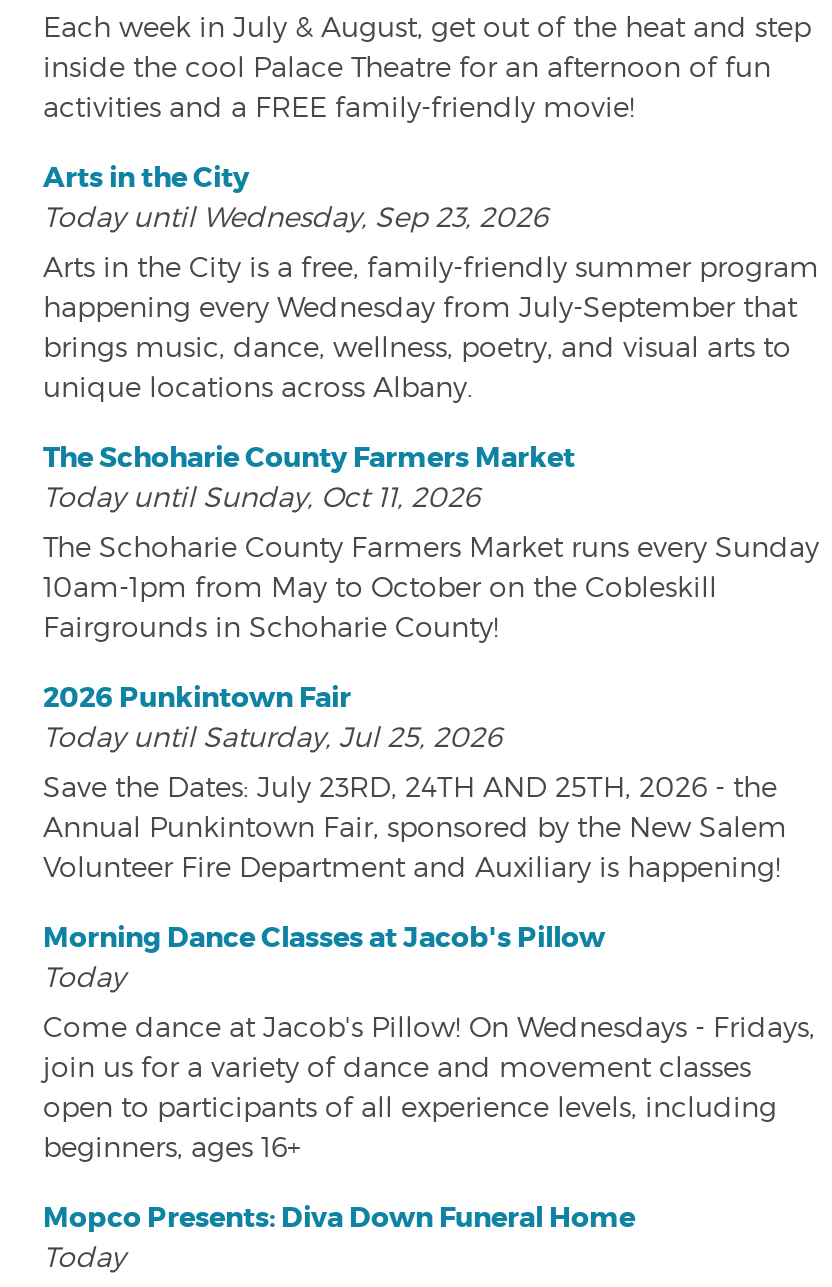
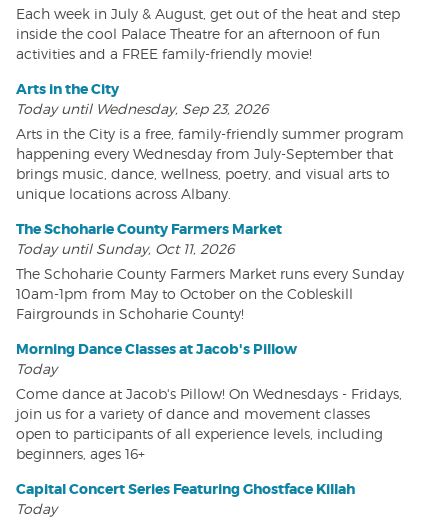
- 2026 Punkintown Fair
- Today until Saturday, Jul 25, 2026
- Save the Dates: July 23RD, 24TH AND 25TH, 2026 - the
- Annual Punkintown Fair, sponsored by the New Salem
- Volunteer Fire Department and Auxiliary is happening!

- Mopco Presents: Diva Down Funeral Home
+ Capital Concert Series Featuring Ghostface Killah
